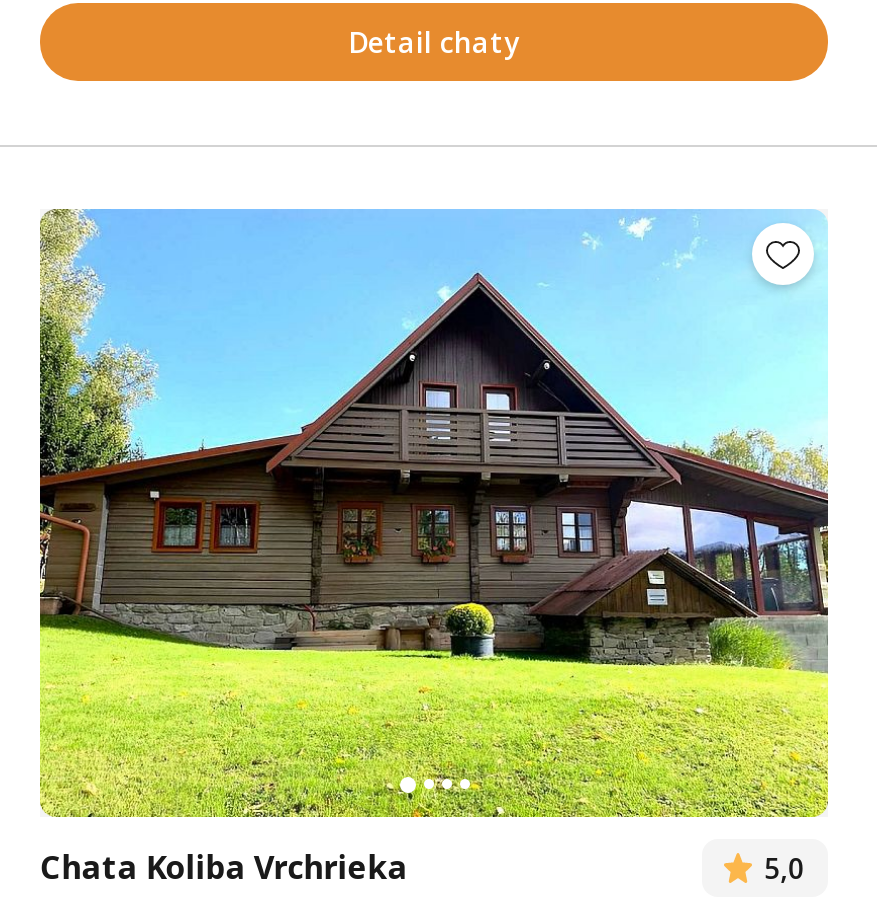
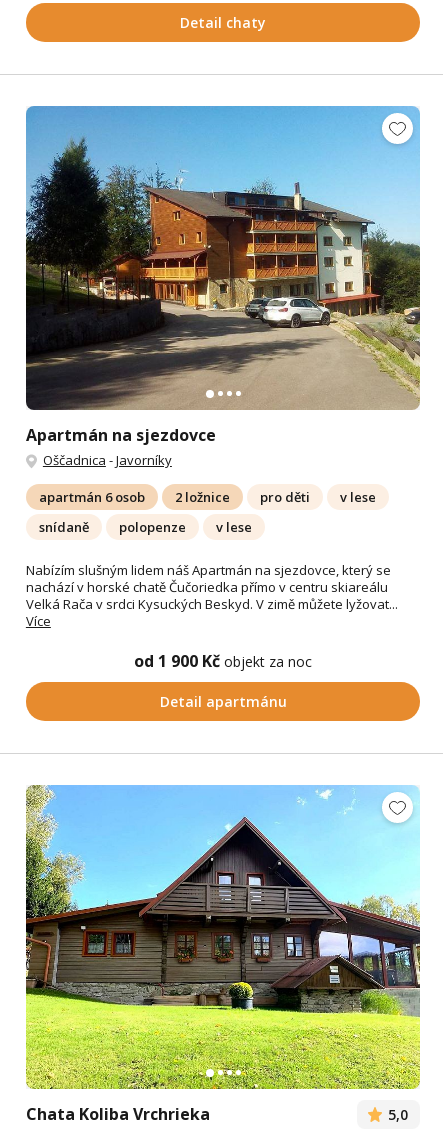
+ [image]
+ Apartmán na sjezdovce
+ Oščadnica - Javorníky
+ apartmán 6 osob
+ 2 ložnice
+ pro děti
+ v lese
+ snídaně
+ polopenze
+ v lese
+ Nabízím slušným lidem náš Apartmán na sjezdovce, který se
+ nachází v horské chatě Čučoriedka přímo v centru skiareálu
+ Velká Rača v srdci Kysuckých Beskyd. V zimě můžete lyžovat...
+ Více
+ od 1 900 Kč objekt za noc
+ Detail apartmánu
